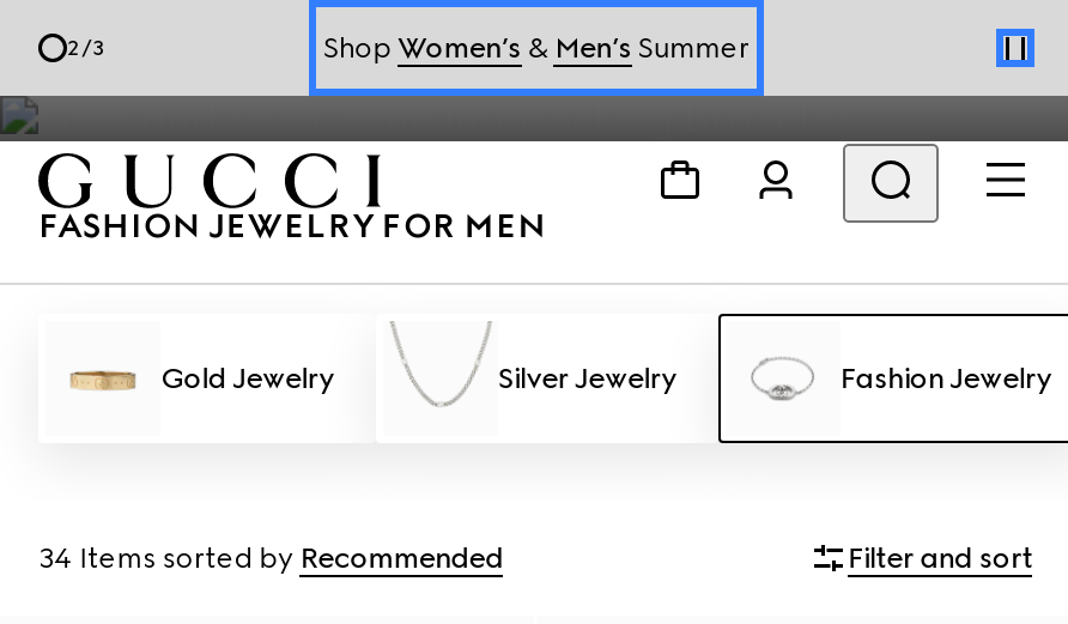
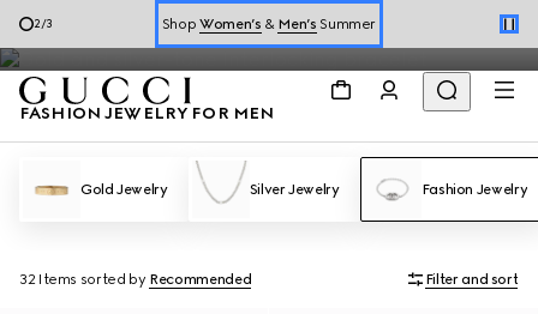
- 34 Items sorted by Recommended
+ 32 Items sorted by Recommended
